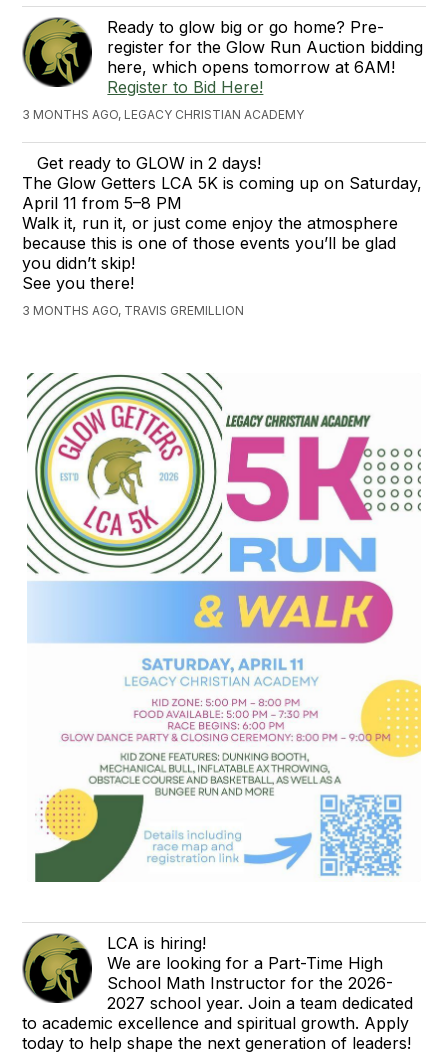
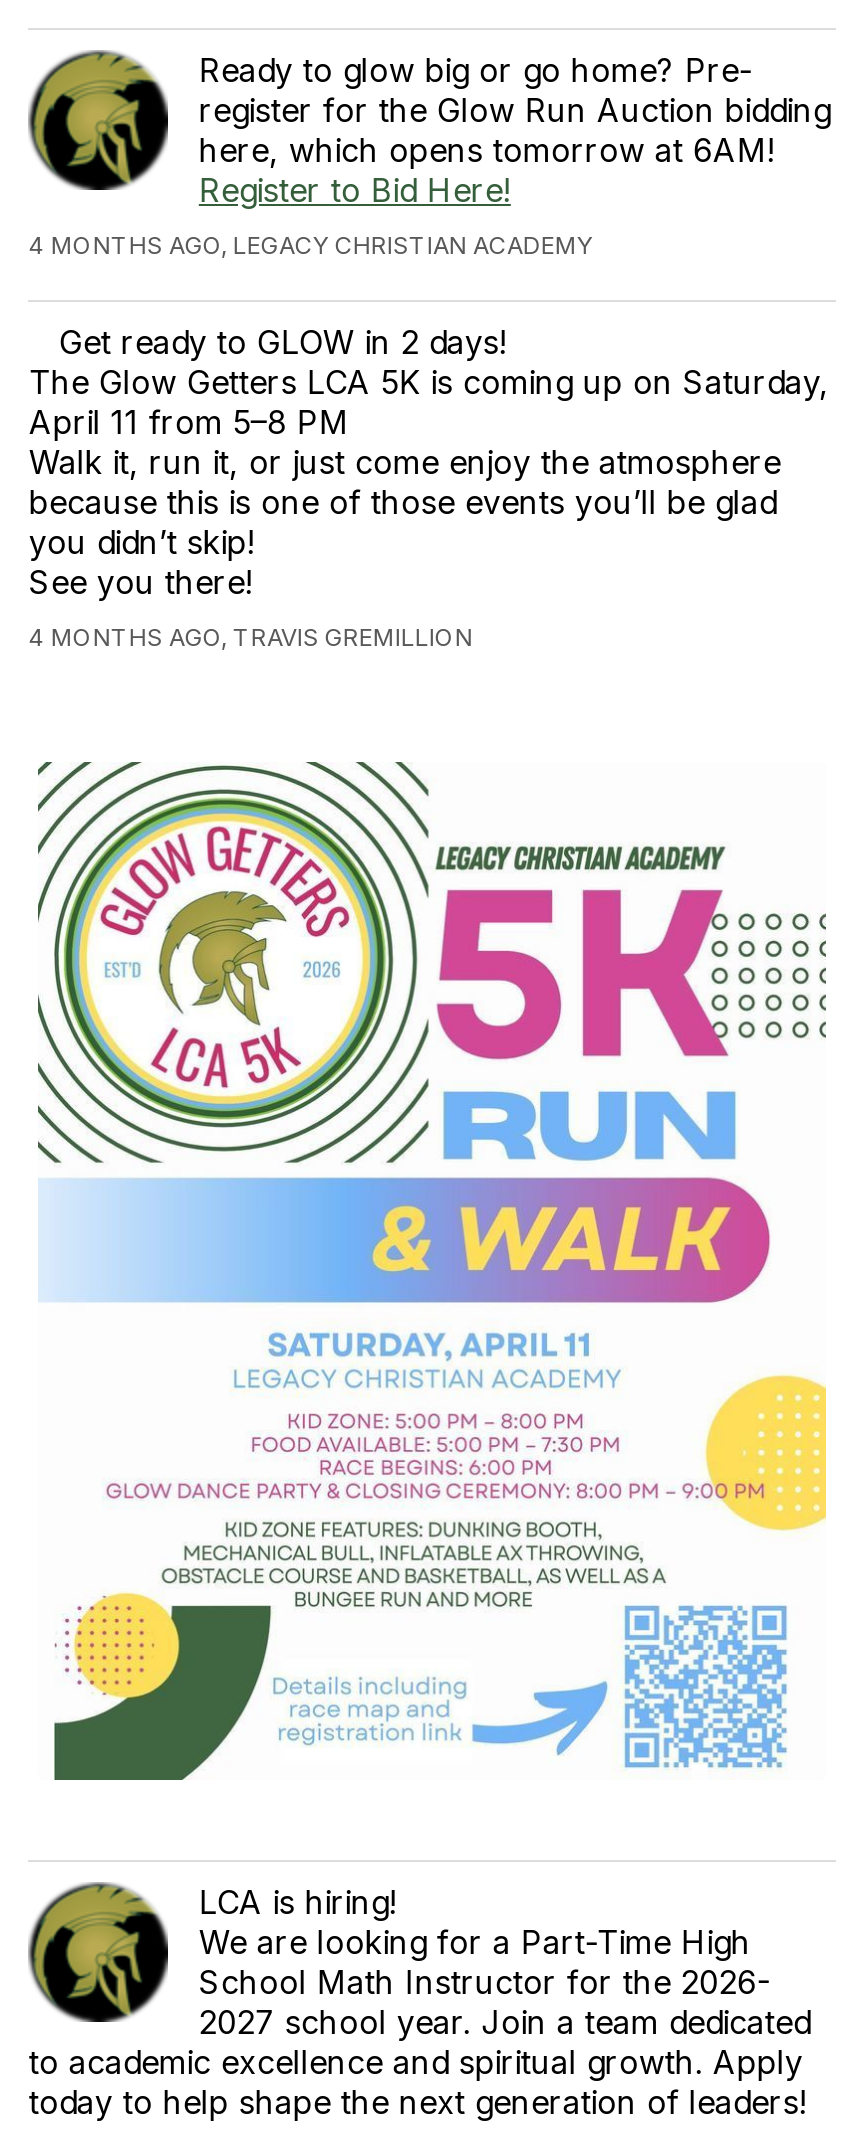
- 3 MONTHS AGO, LEGACY CHRISTIAN ACADEMY
+ 4 MONTHS AGO, LEGACY CHRISTIAN ACADEMY

- 3 MONTHS AGO, TRAVIS GREMILLION
+ 4 MONTHS AGO, TRAVIS GREMILLION
